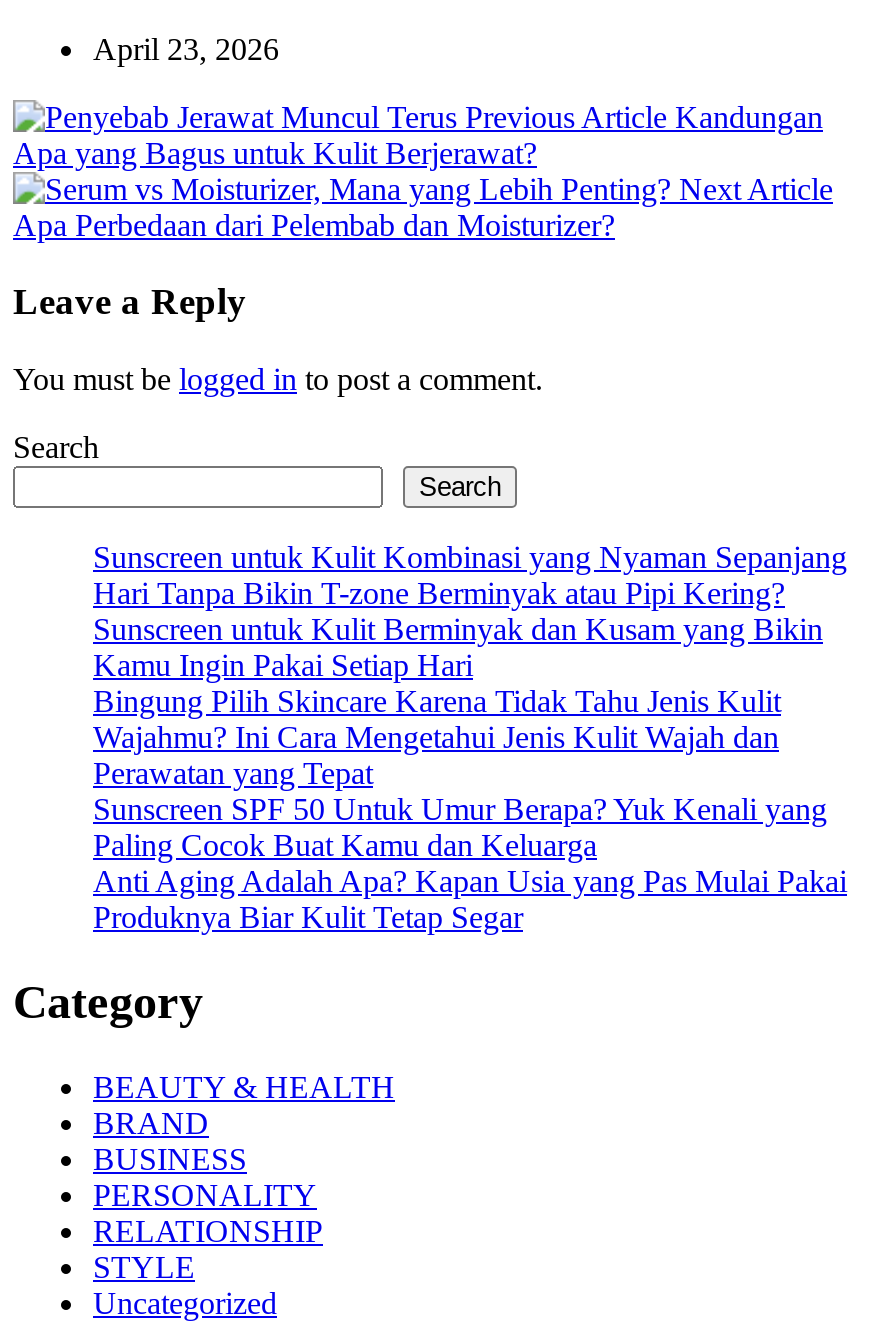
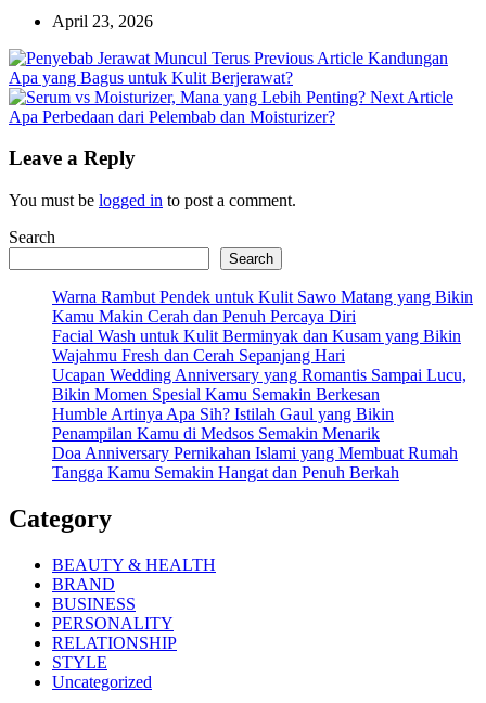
- Sunscreen untuk Kulit Kombinasi yang Nyaman Sepanjang
- Hari Tanpa Bikin T-zone Berminyak atau Pipi Kering?
- Sunscreen untuk Kulit Berminyak dan Kusam yang Bikin
- Kamu Ingin Pakai Setiap Hari
- Bingung Pilih Skincare Karena Tidak Tahu Jenis Kulit
- Wajahmu? Ini Cara Mengetahui Jenis Kulit Wajah dan
- Perawatan yang Tepat
- Sunscreen SPF 50 Untuk Umur Berapa? Yuk Kenali yang
- Paling Cocok Buat Kamu dan Keluarga
- Anti Aging Adalah Apa? Kapan Usia yang Pas Mulai Pakai
- Produknya Biar Kulit Tetap Segar
+ Warna Rambut Pendek untuk Kulit Sawo Matang yang Bikin
+ Kamu Makin Cerah dan Penuh Percaya Diri
+ Facial Wash untuk Kulit Berminyak dan Kusam yang Bikin
+ Wajahmu Fresh dan Cerah Sepanjang Hari
+ Ucapan Wedding Anniversary yang Romantis Sampai Lucu,
+ Bikin Momen Spesial Kamu Semakin Berkesan
+ Humble Artinya Apa Sih? Istilah Gaul yang Bikin
+ Penampilan Kamu di Medsos Semakin Menarik
+ Doa Anniversary Pernikahan Islami yang Membuat Rumah
+ Tangga Kamu Semakin Hangat dan Penuh Berkah
